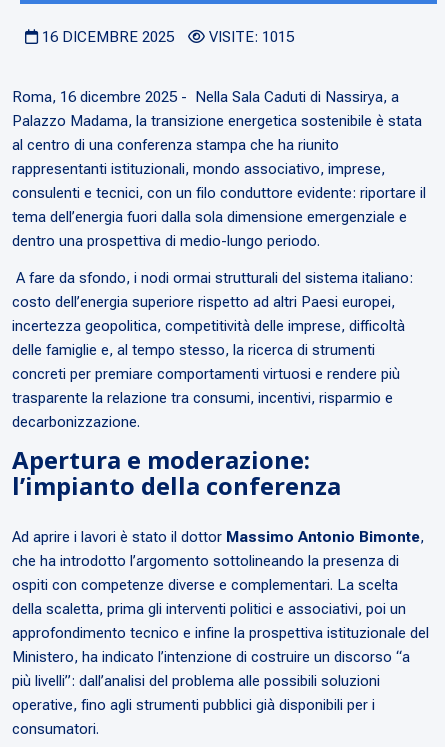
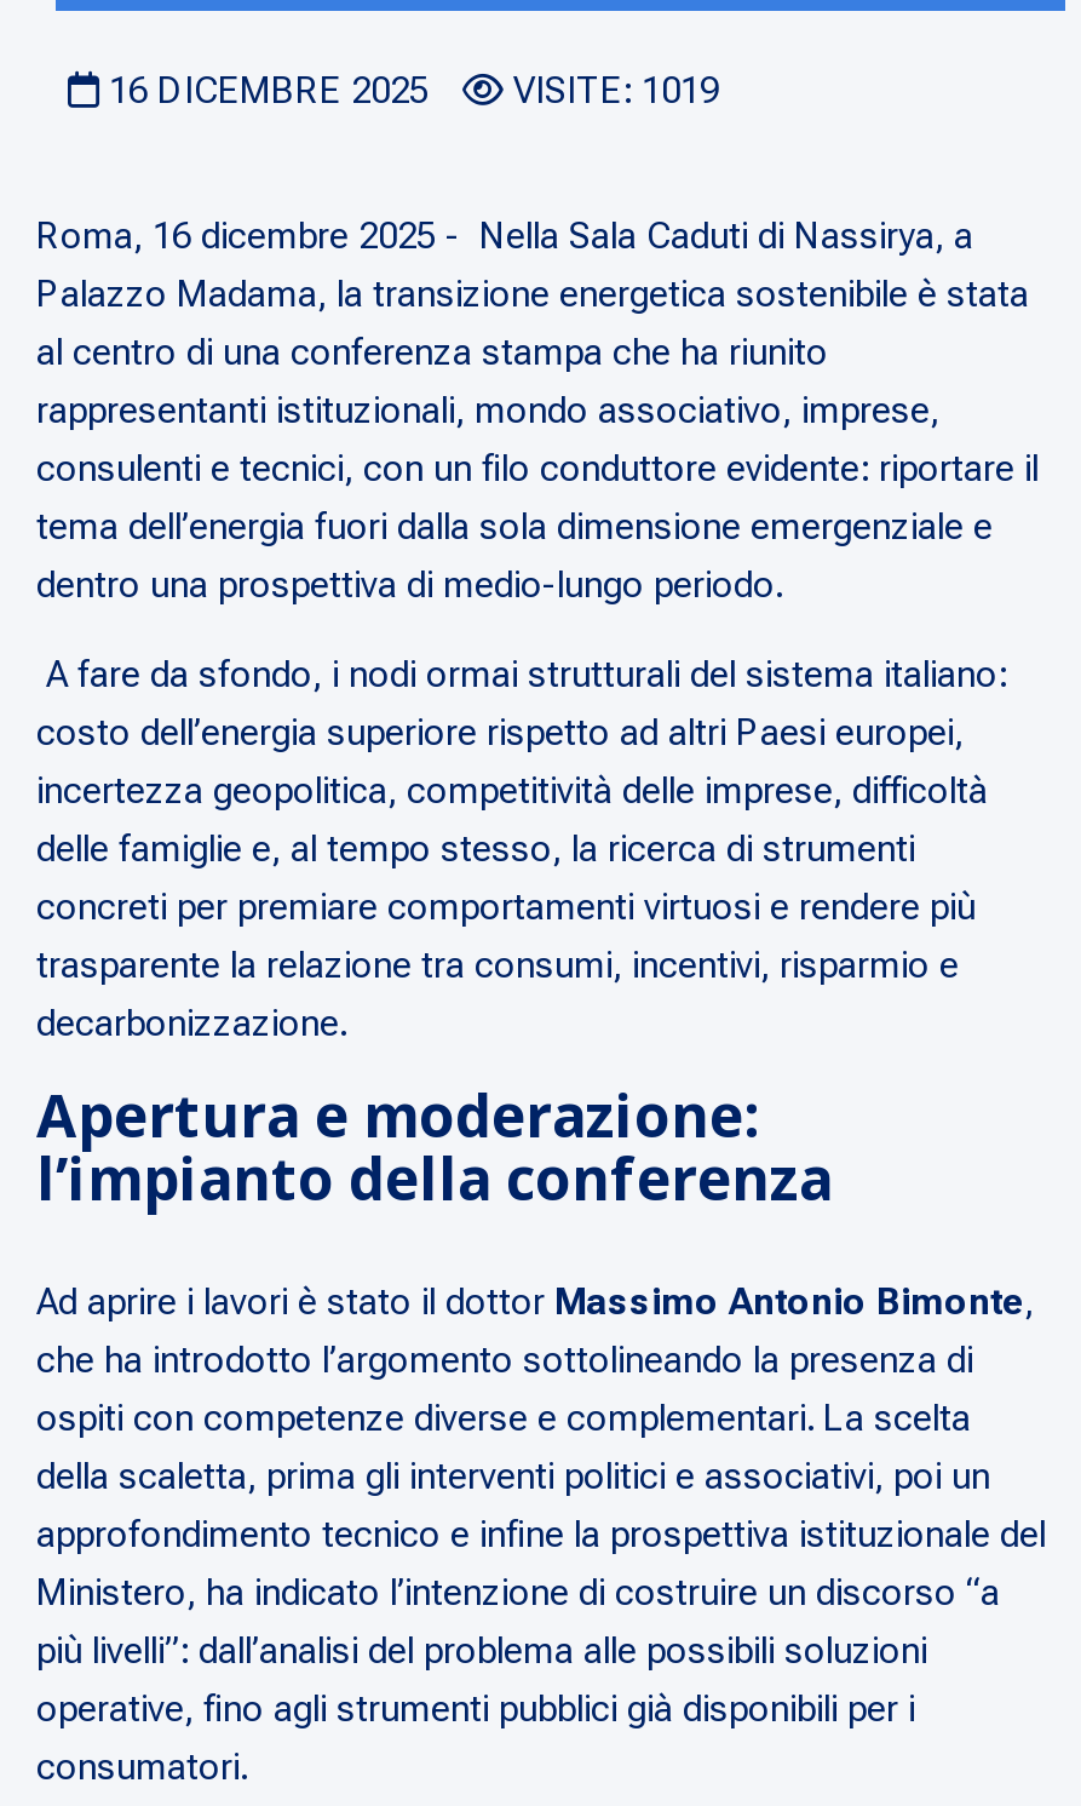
- 16 DICEMBRE 2025 VISITE: 1015
+ 16 DICEMBRE 2025 VISITE: 1019
